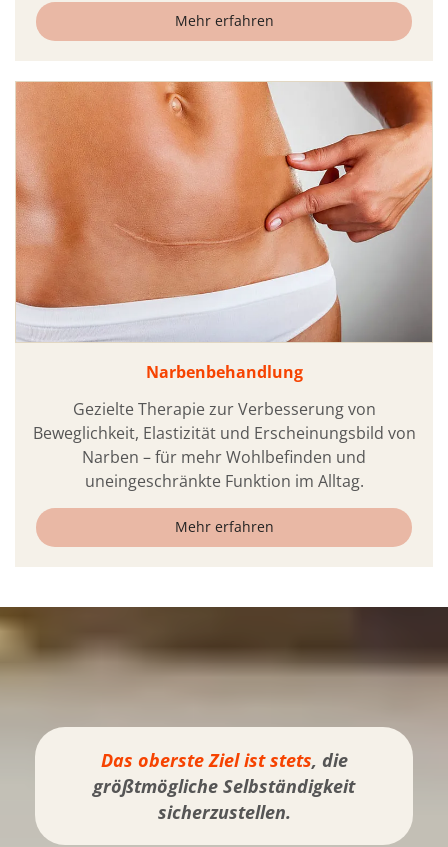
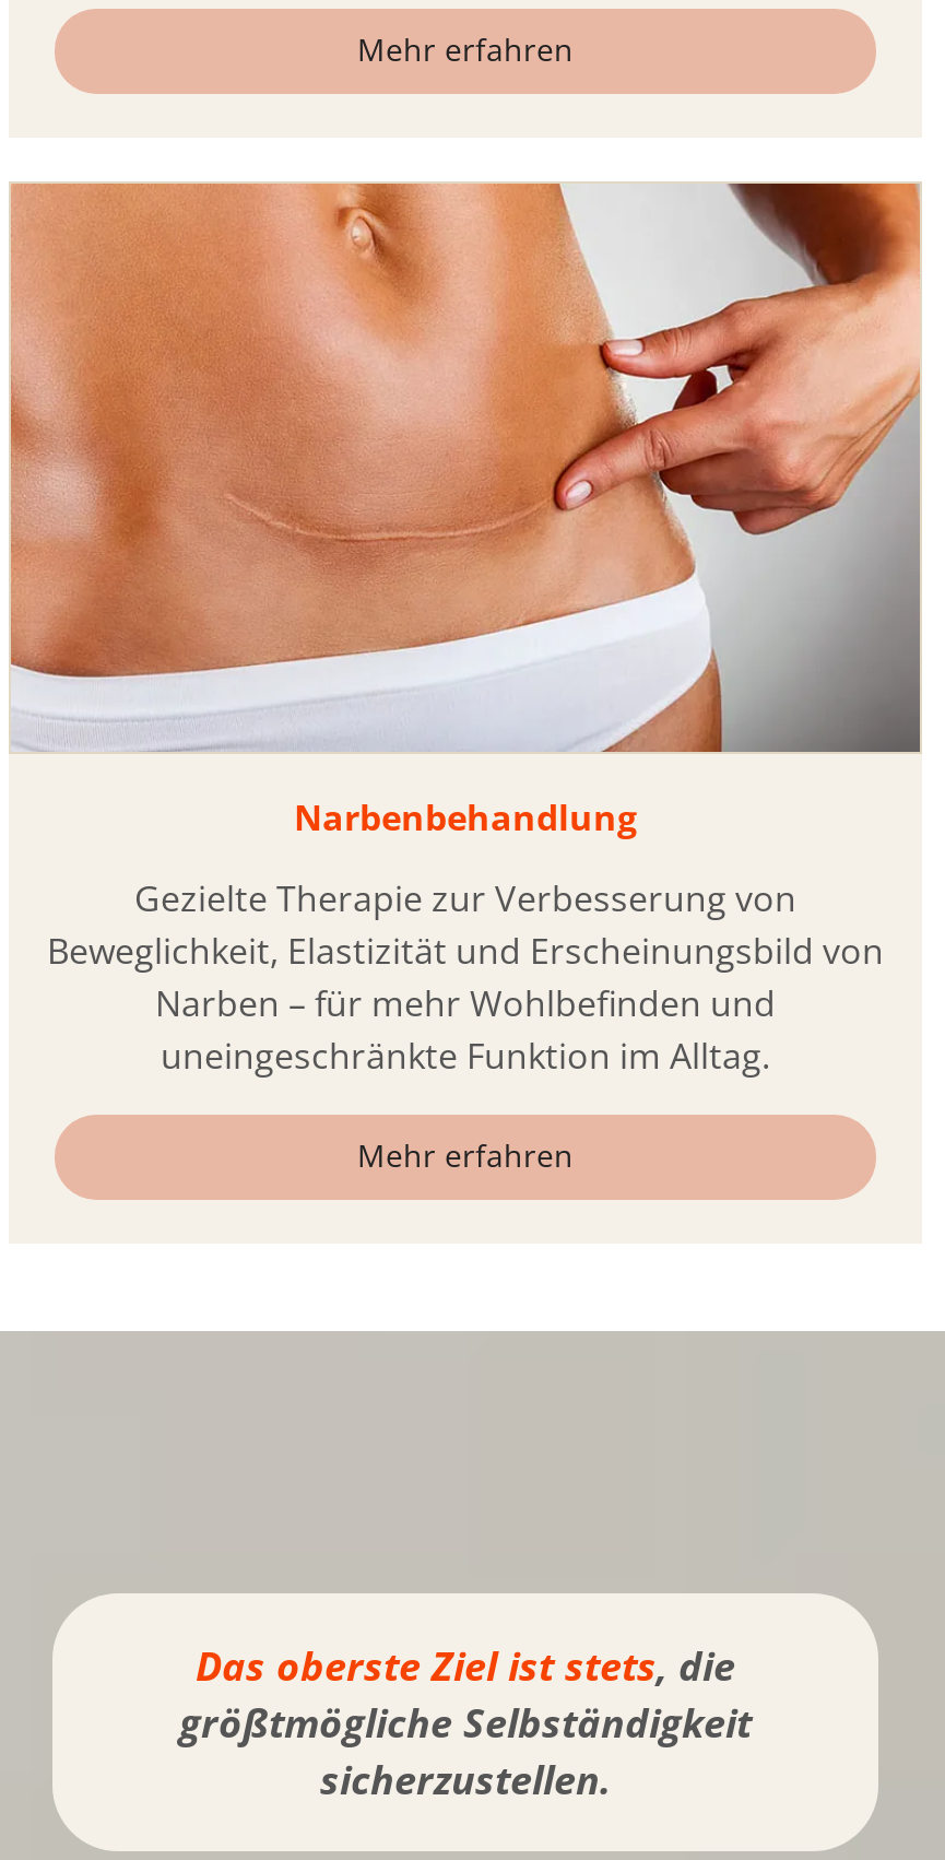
- [image]
